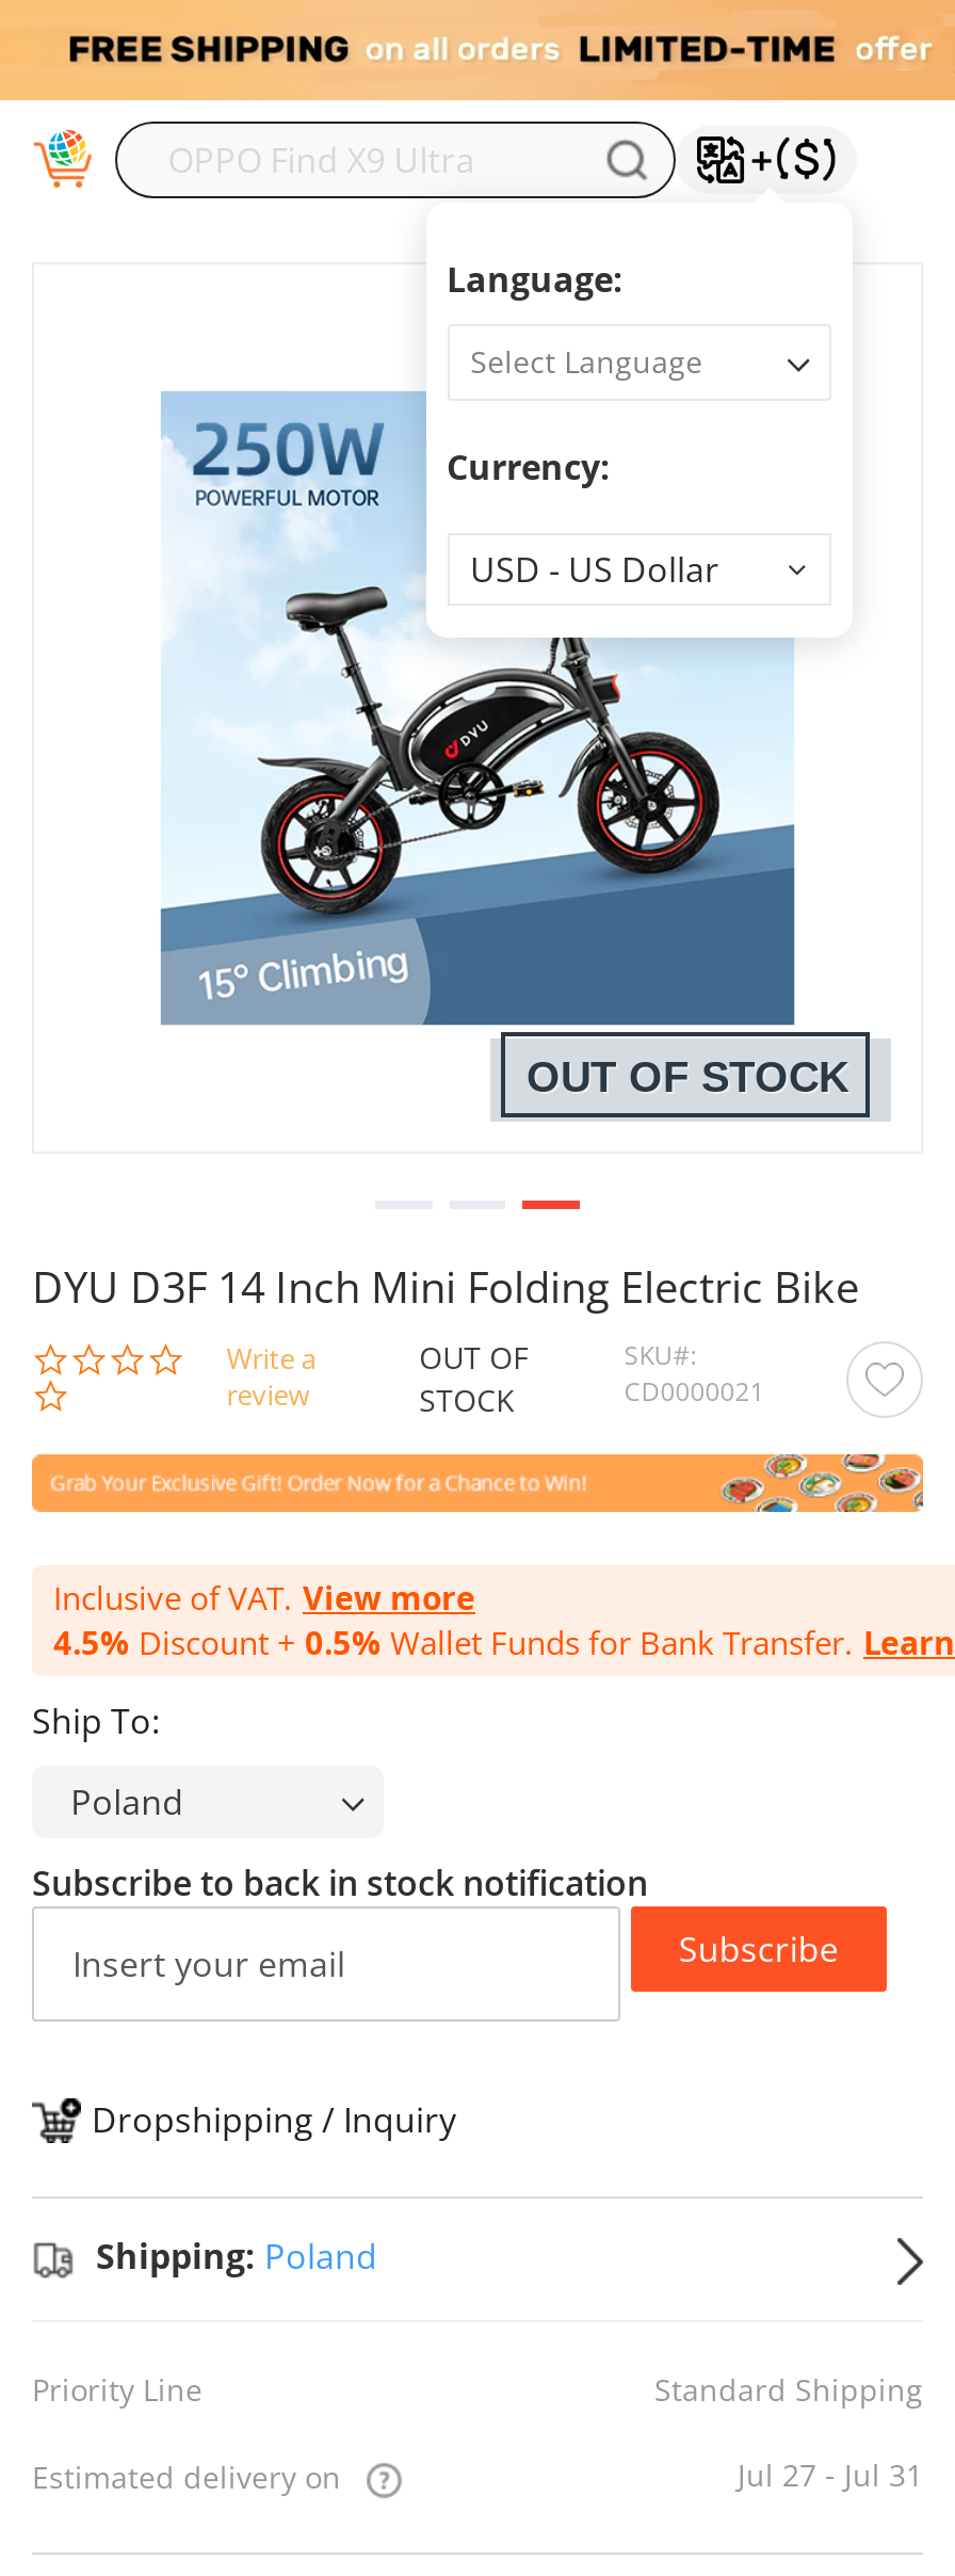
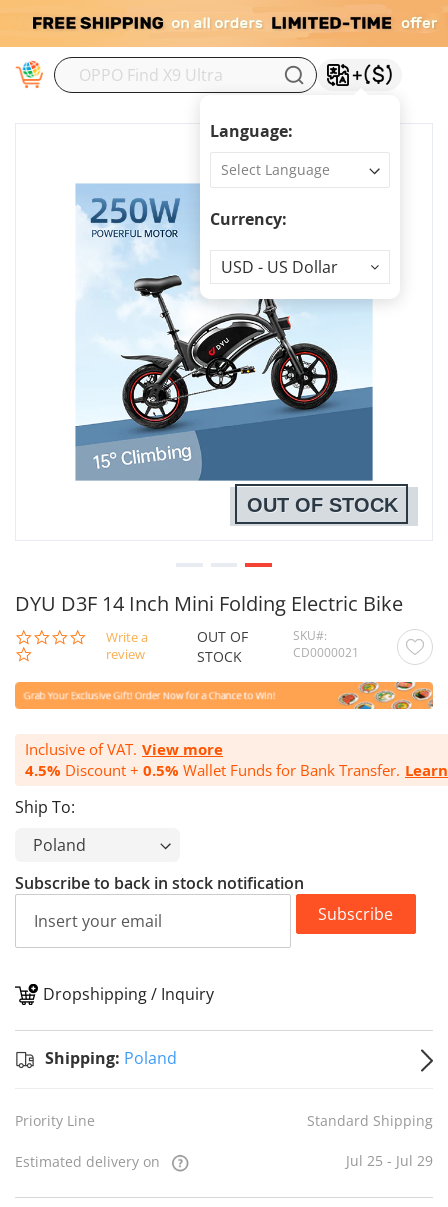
- Jul 27 - Jul 31
+ Jul 25 - Jul 29
